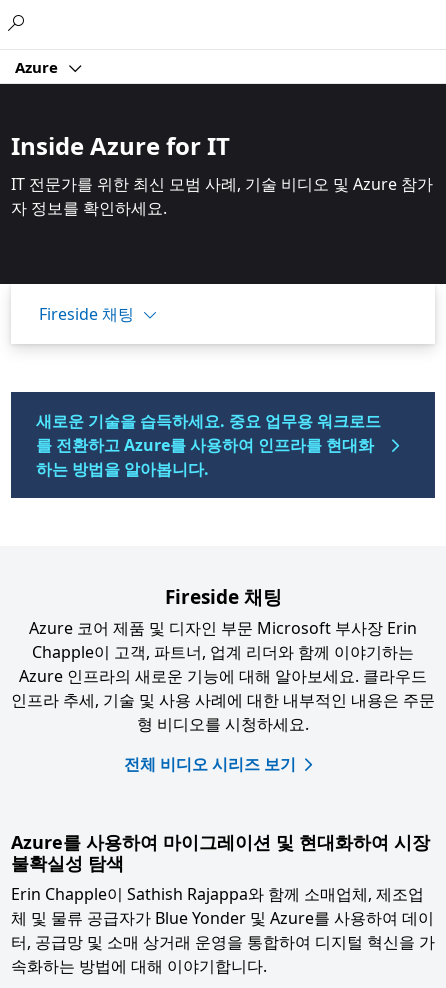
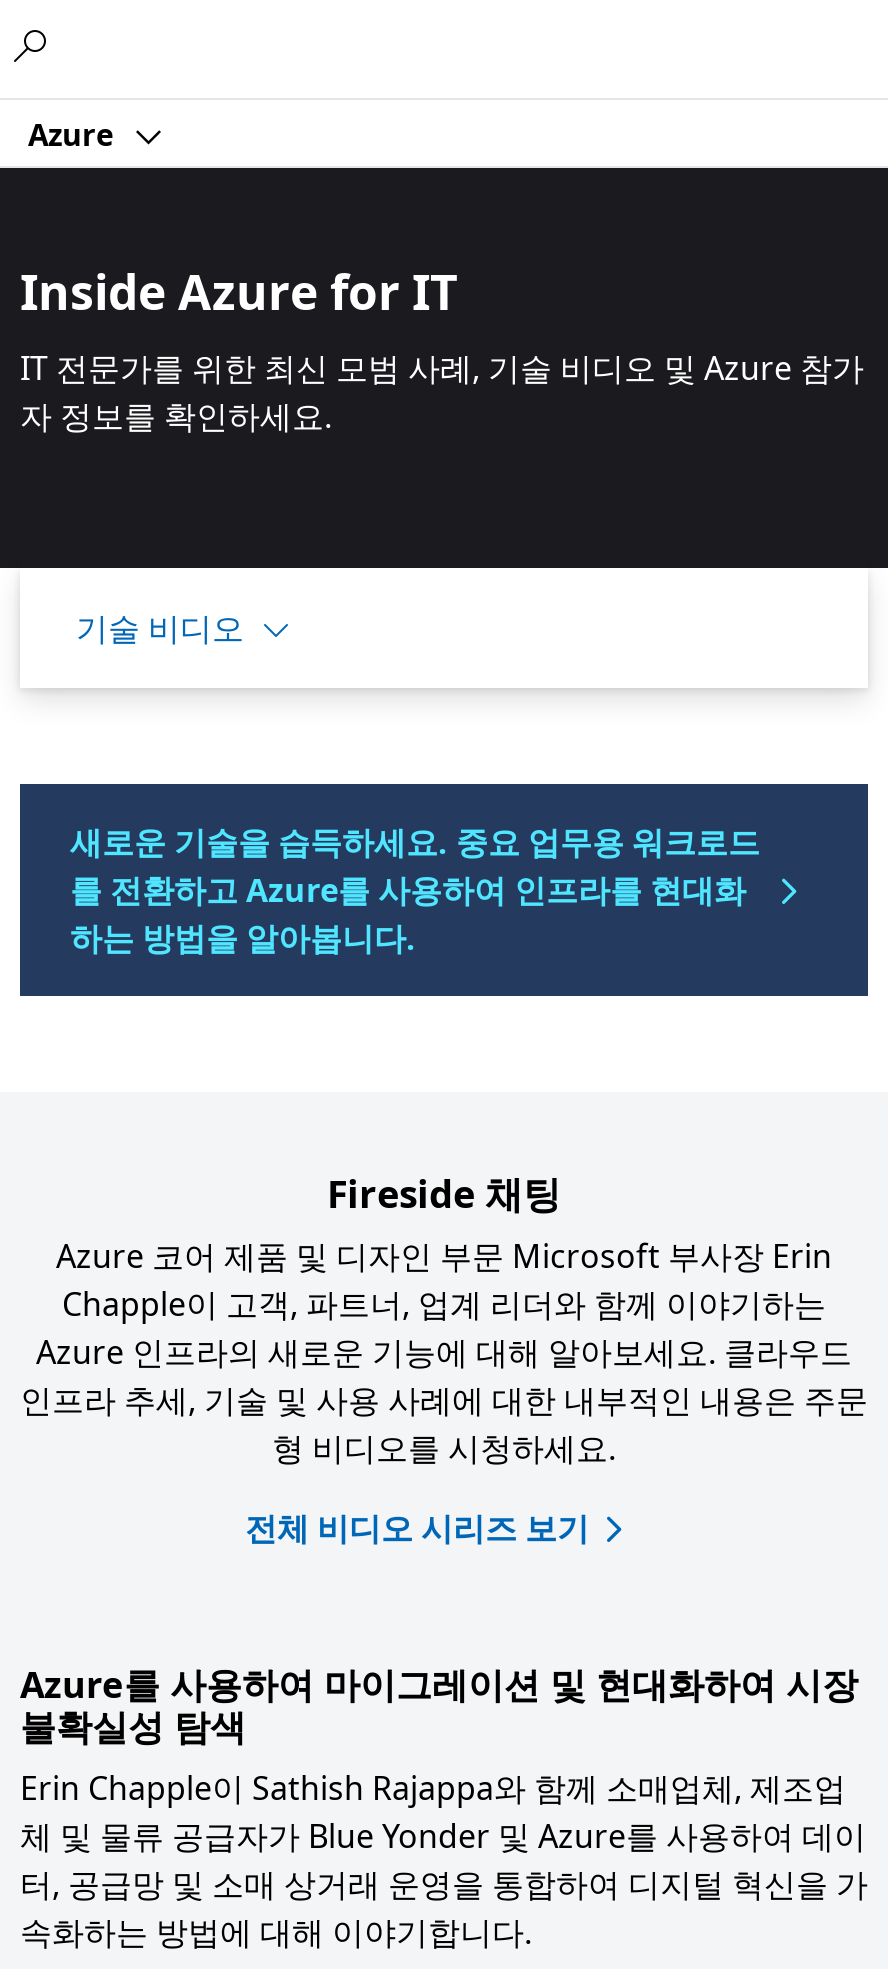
- Fireside 채팅
+ 기술 비디오
